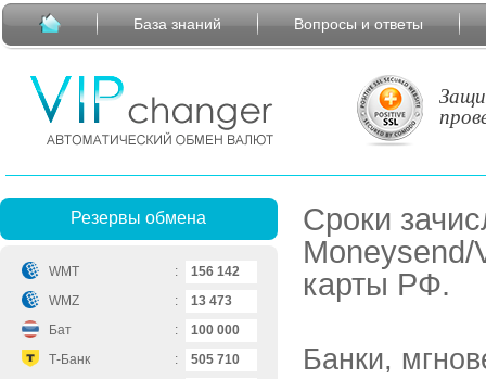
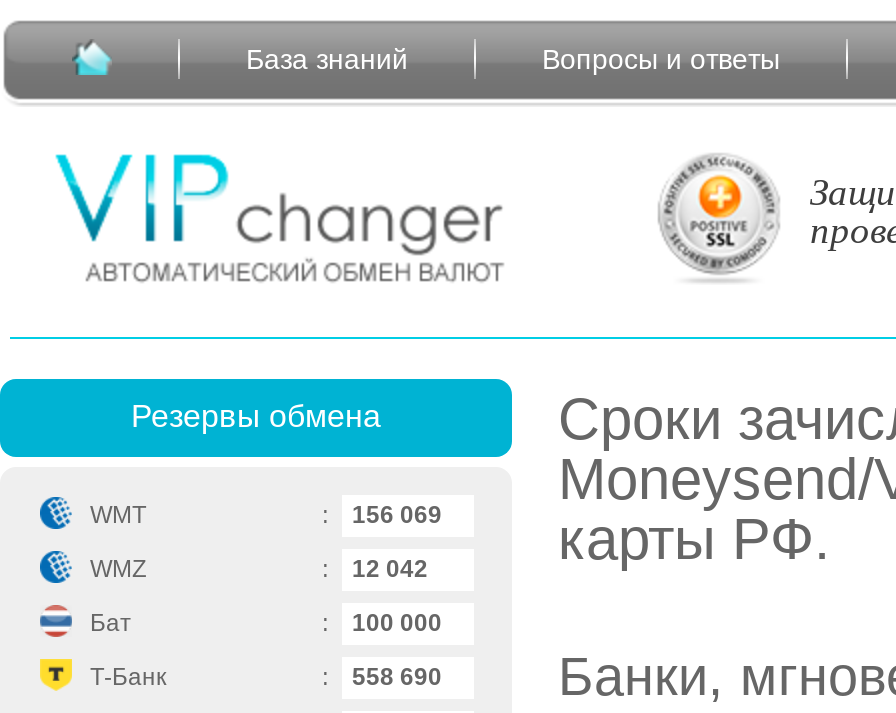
- 156 142
+ 156 069

- 13 473
+ 12 042

- 505 710
+ 558 690
